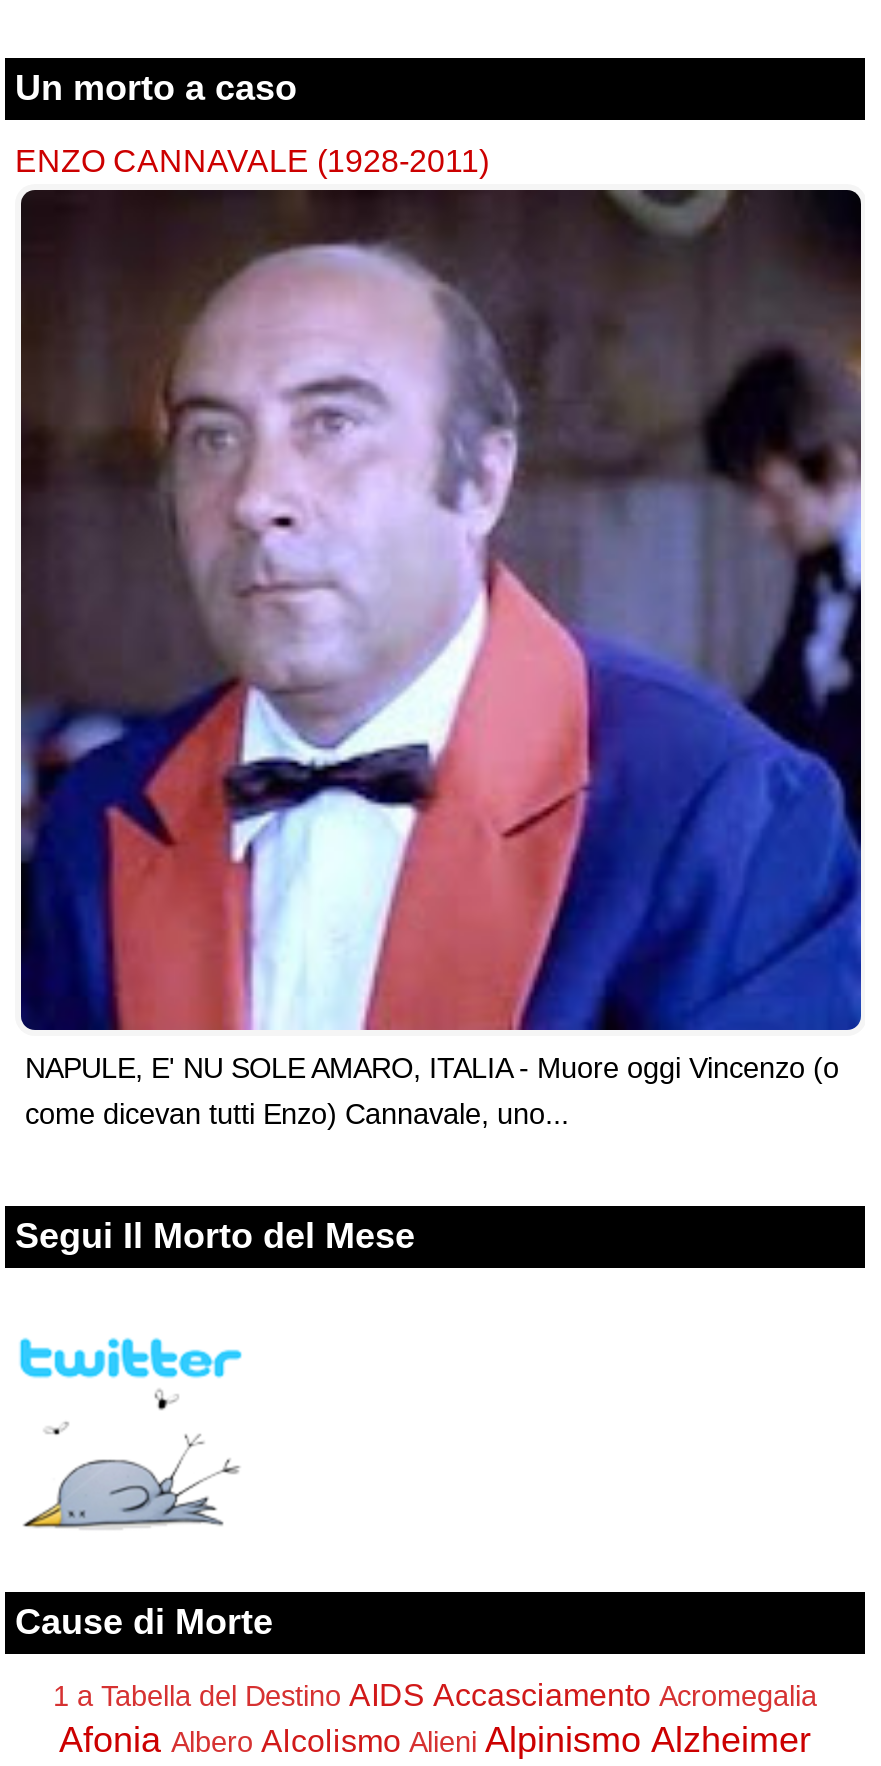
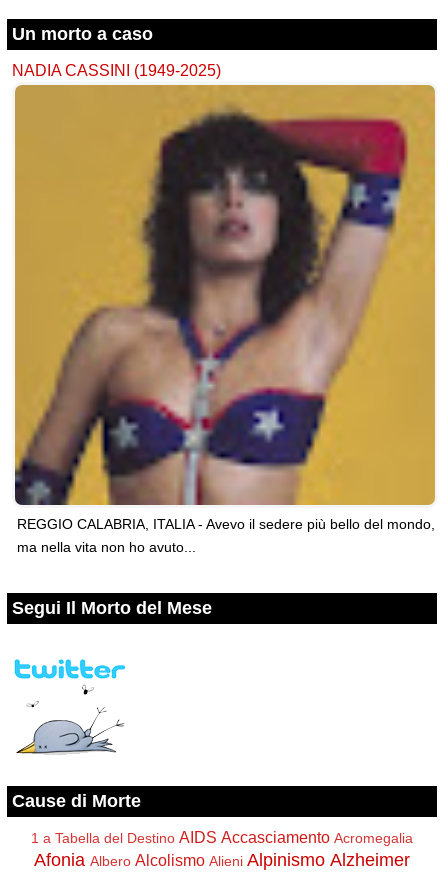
- ENZO CANNAVALE (1928-2011)
+ NADIA CASSINI (1949-2025)

- [image]
- NAPULE, E' NU SOLE AMARO, ITALIA - Muore oggi Vincenzo (o
- come dicevan tutti Enzo) Cannavale, uno...
+ [image]
+ REGGIO CALABRIA, ITALIA - Avevo il sedere più bello del mondo,
+ ma nella vita non ho avuto...
